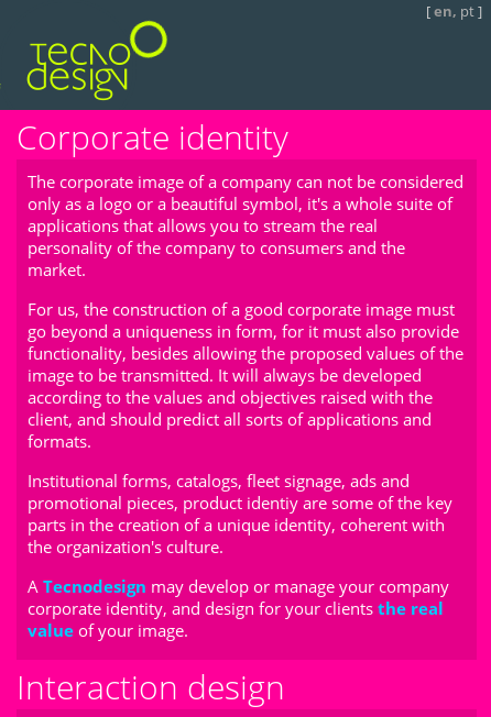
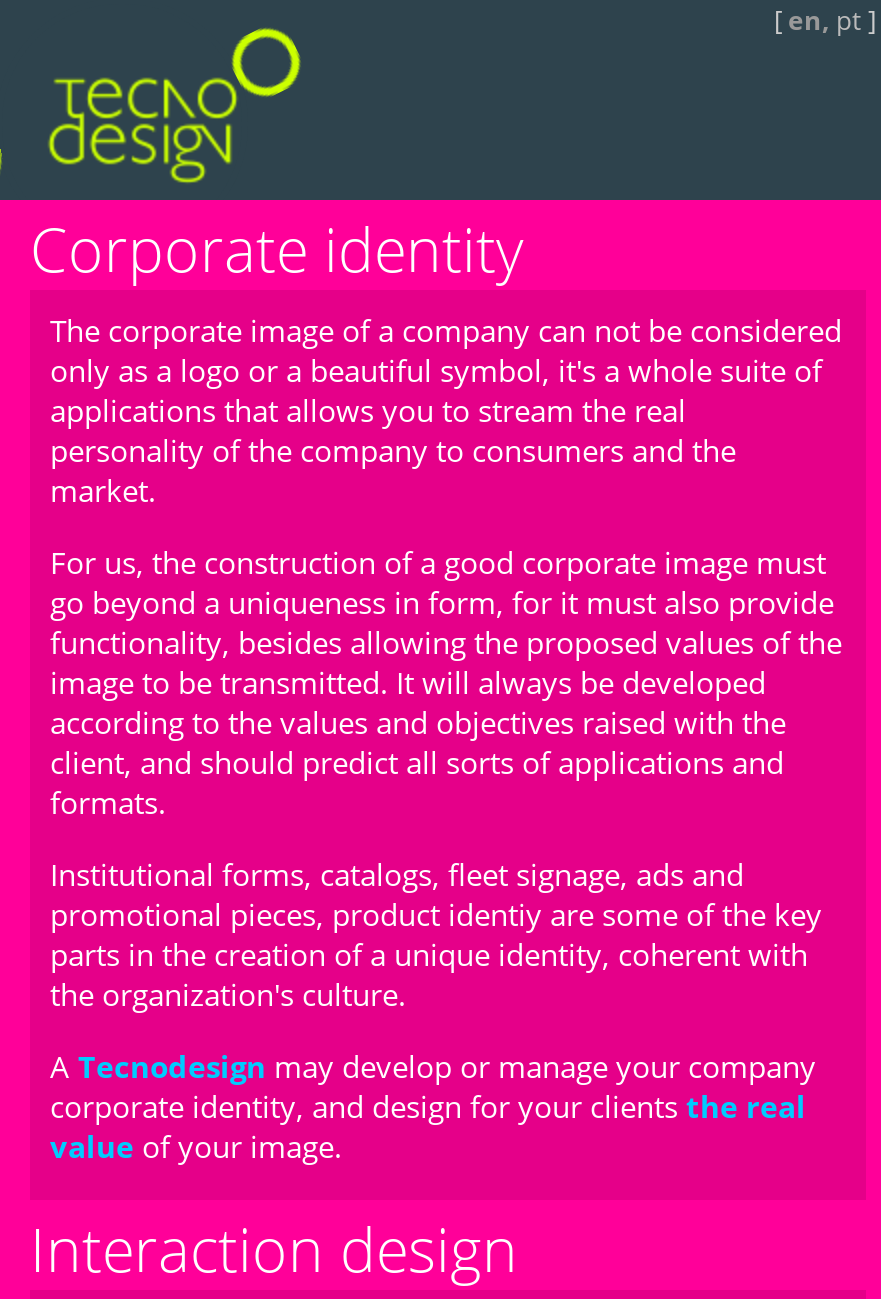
- [image]
+ [image]
